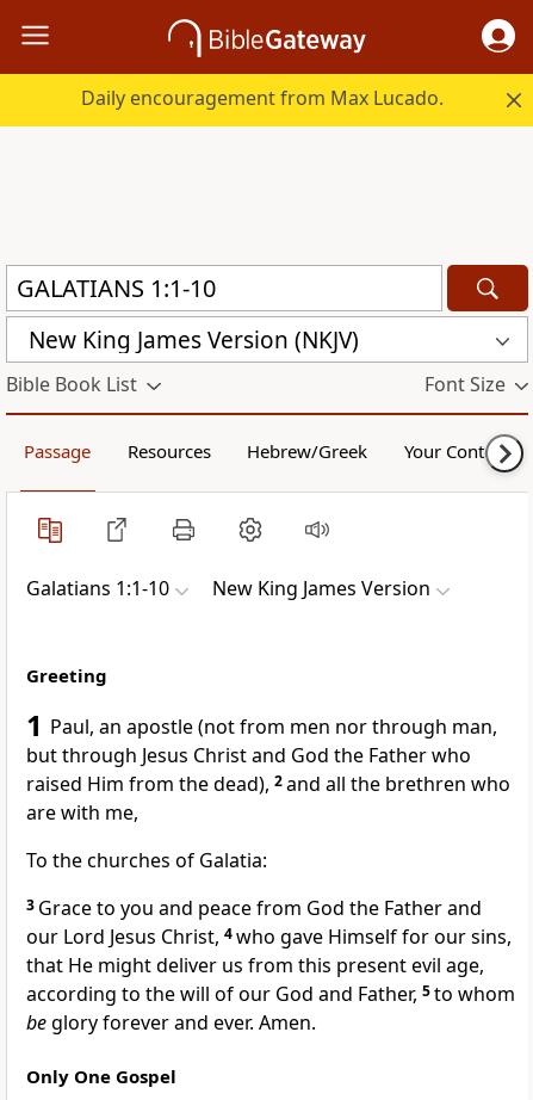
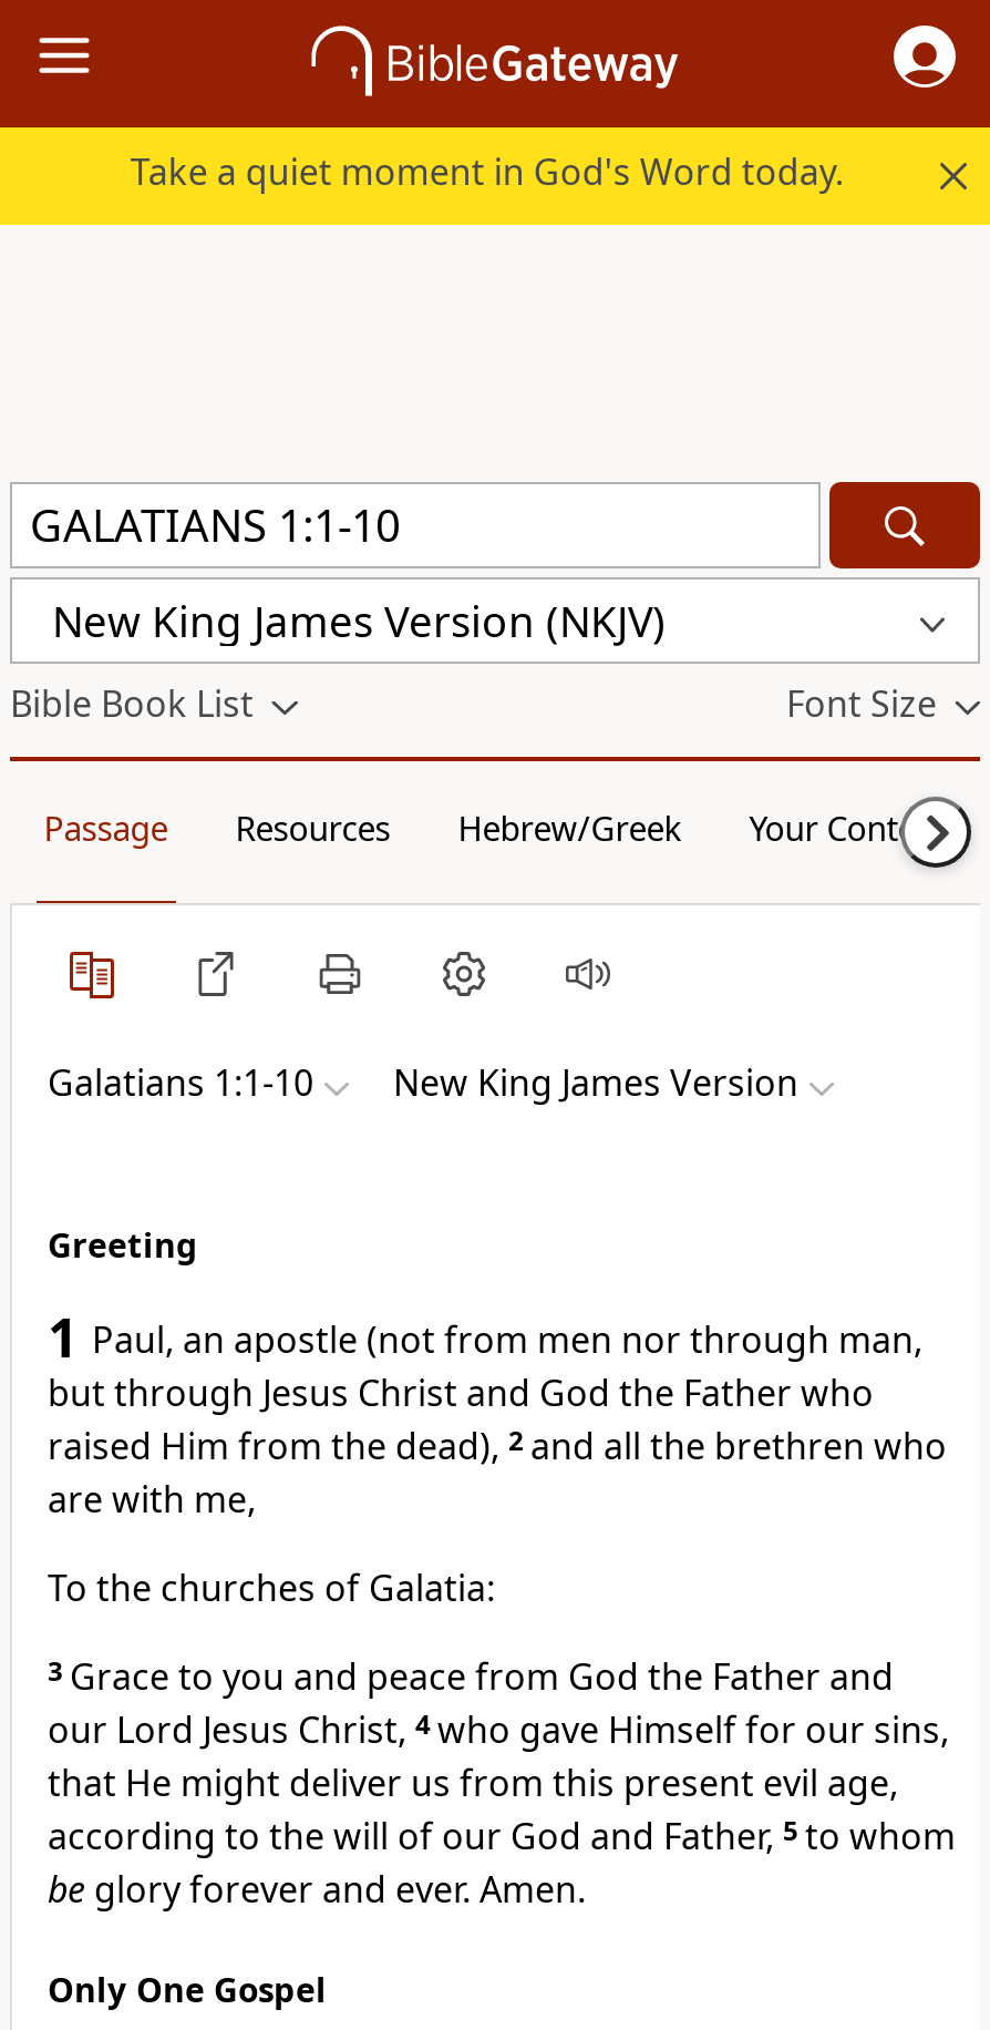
- Daily encouragement from Max Lucado.
+ Take a quiet moment in God's Word today.
